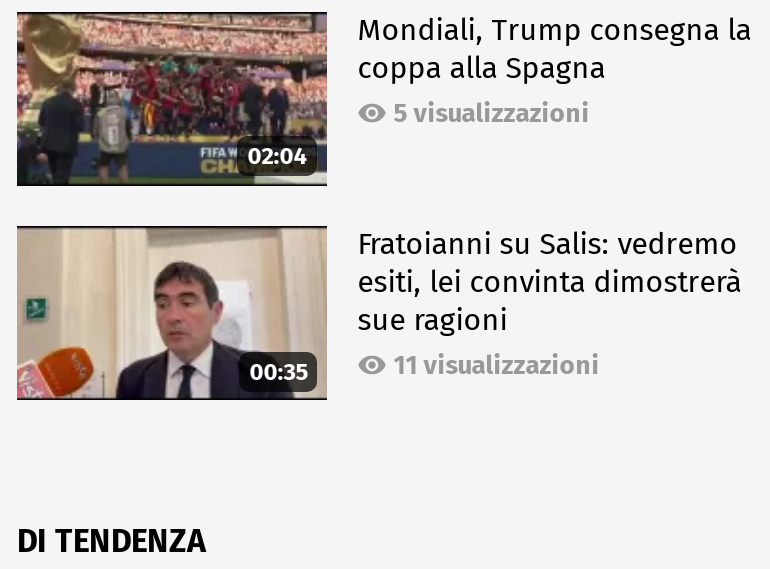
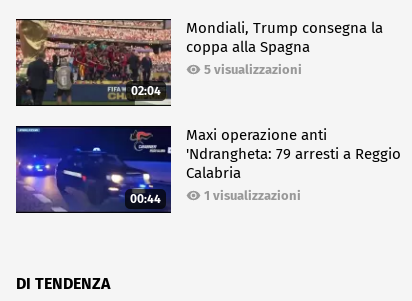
- [image]
- 00:35
+ [image]
+ 00:44

- Fratoianni su Salis: vedremo
- esiti, lei convinta dimostrerà
- sue ragioni
- 11 visualizzazioni
+ Maxi operazione anti
+ 'Ndrangheta: 79 arresti a Reggio
+ Calabria
+ 1 visualizzazioni
